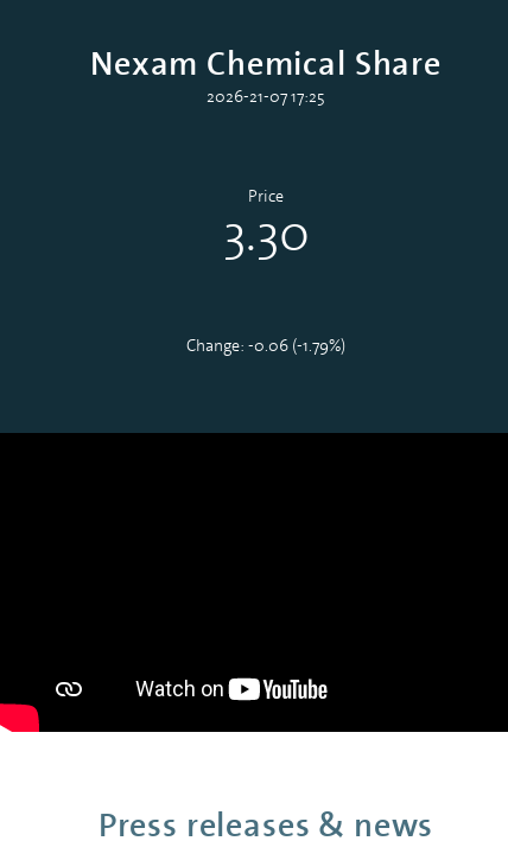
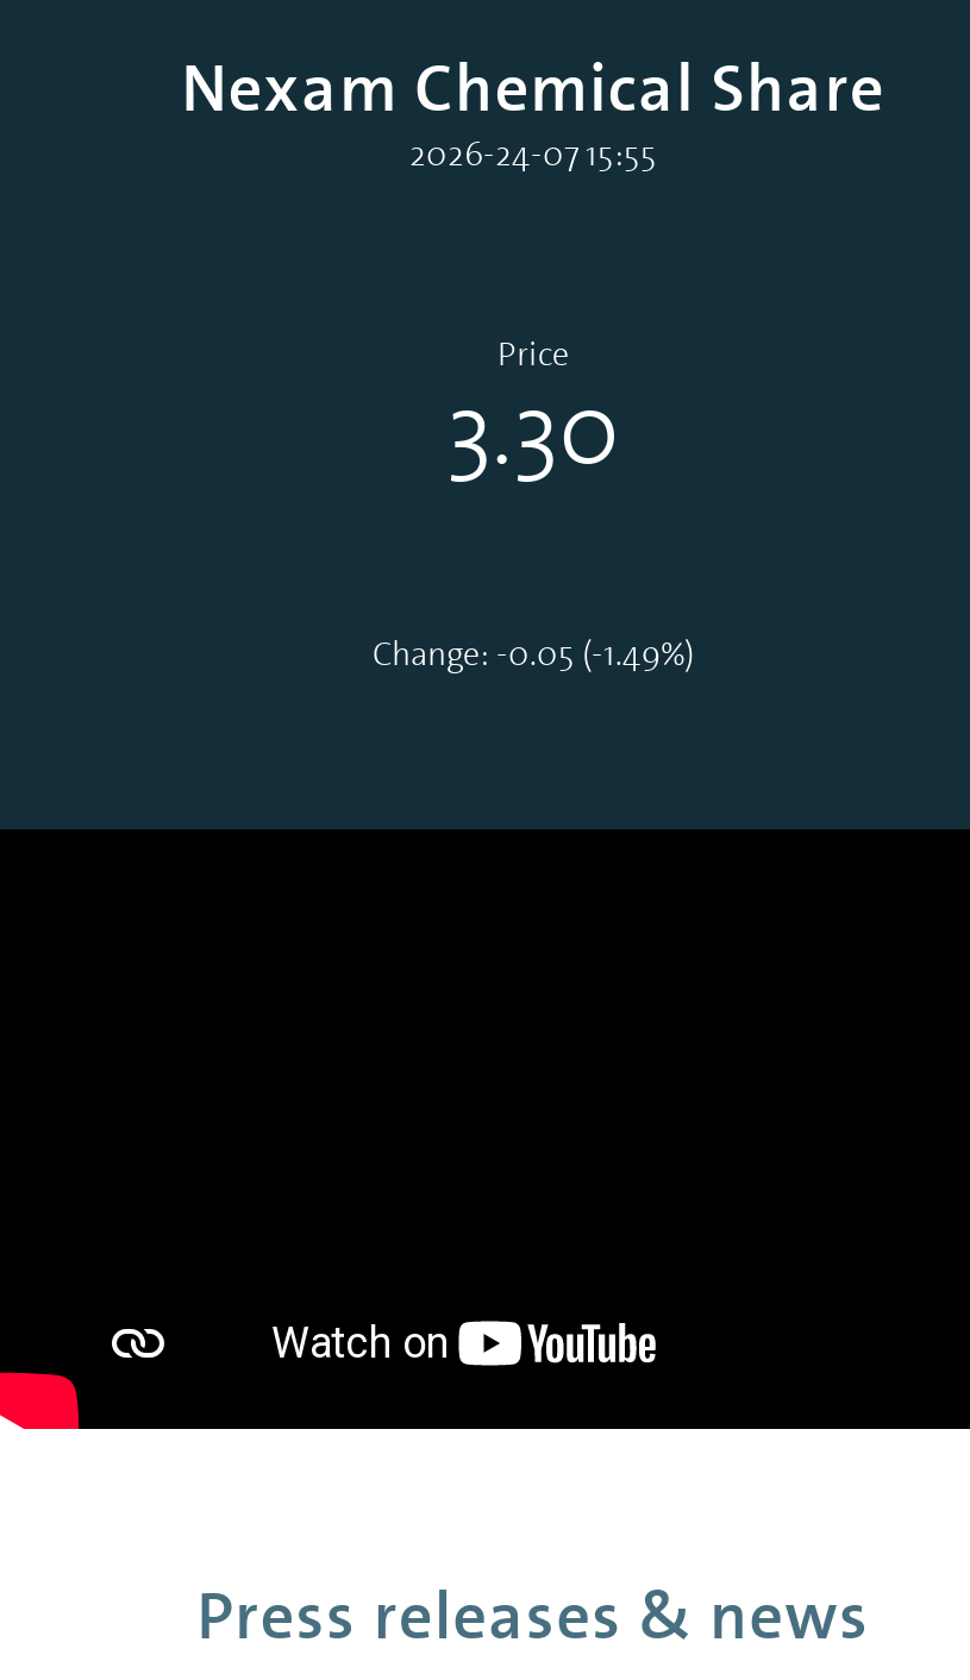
- 2026-21-07 17:25
+ 2026-24-07 15:55

- Change: -0.06 (-1.79%)
+ Change: -0.05 (-1.49%)
